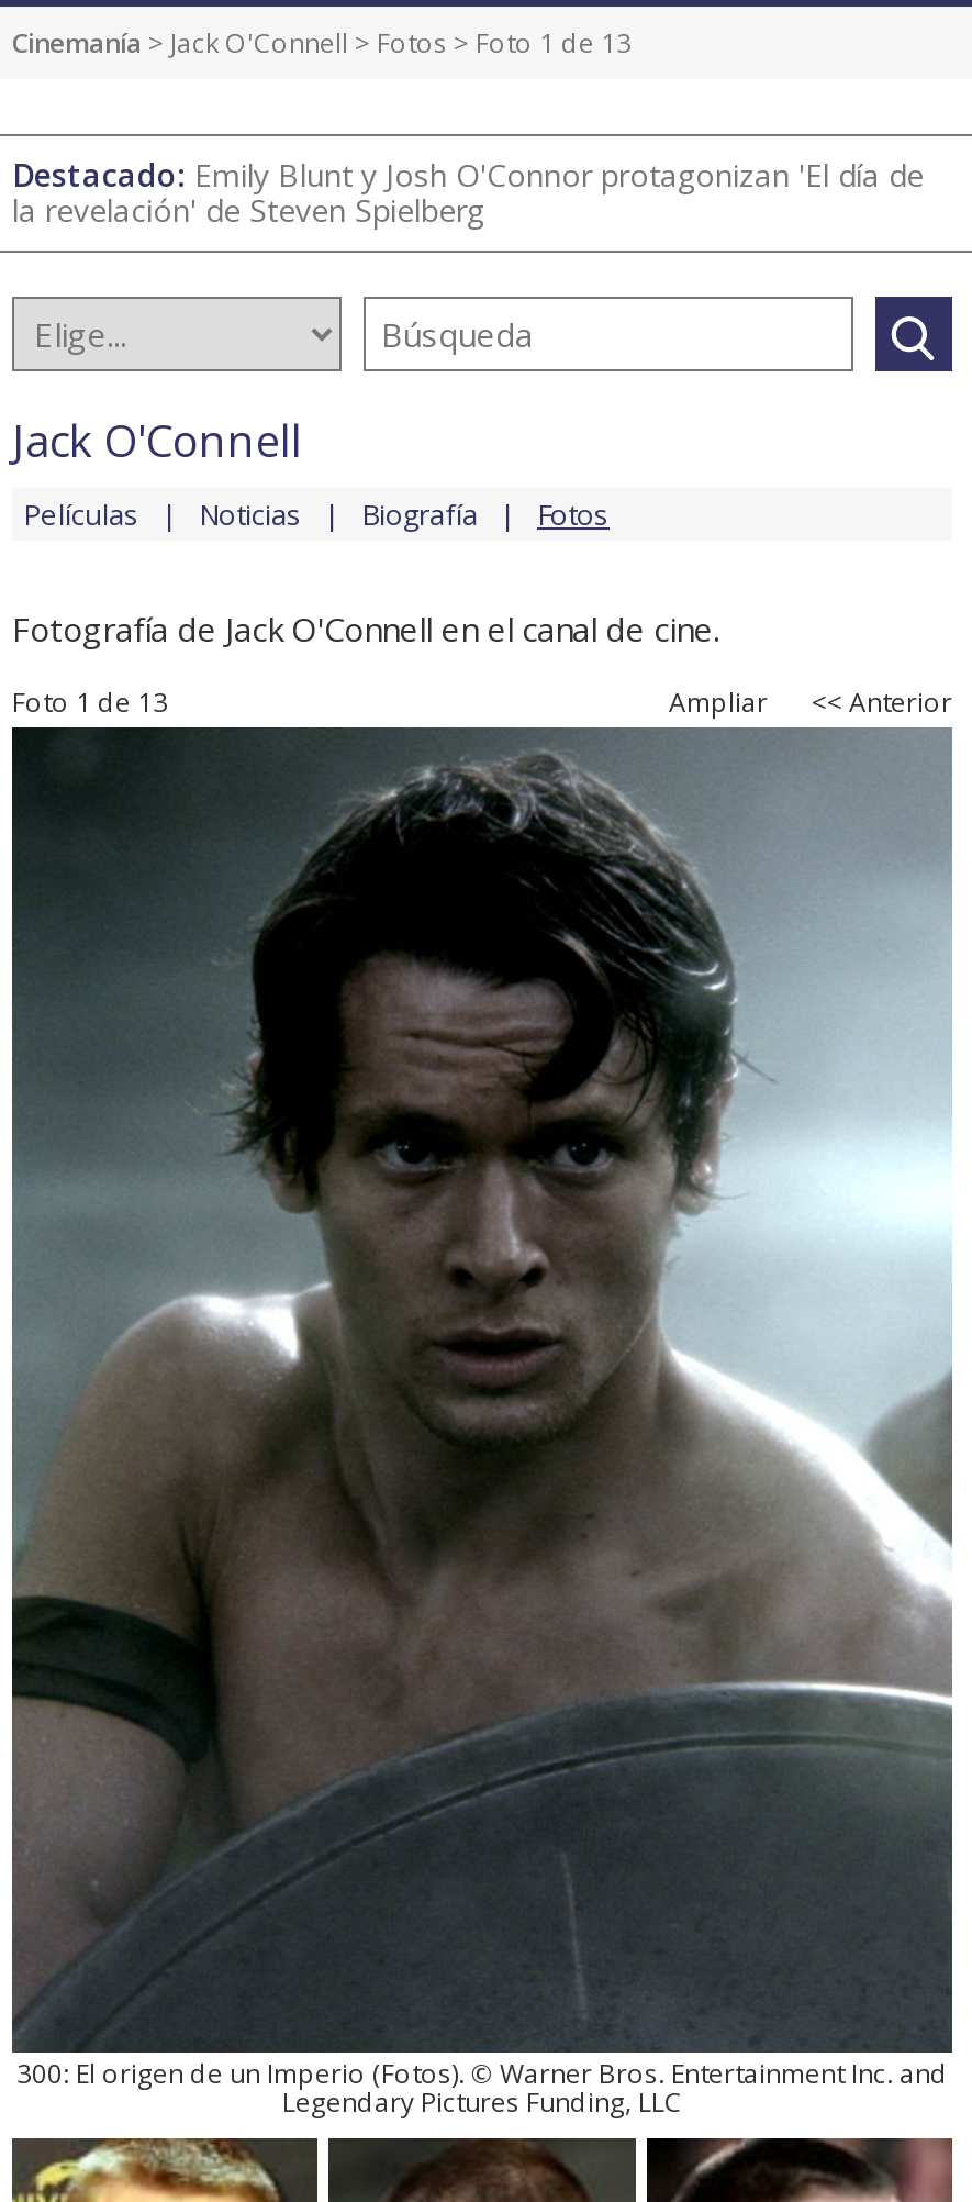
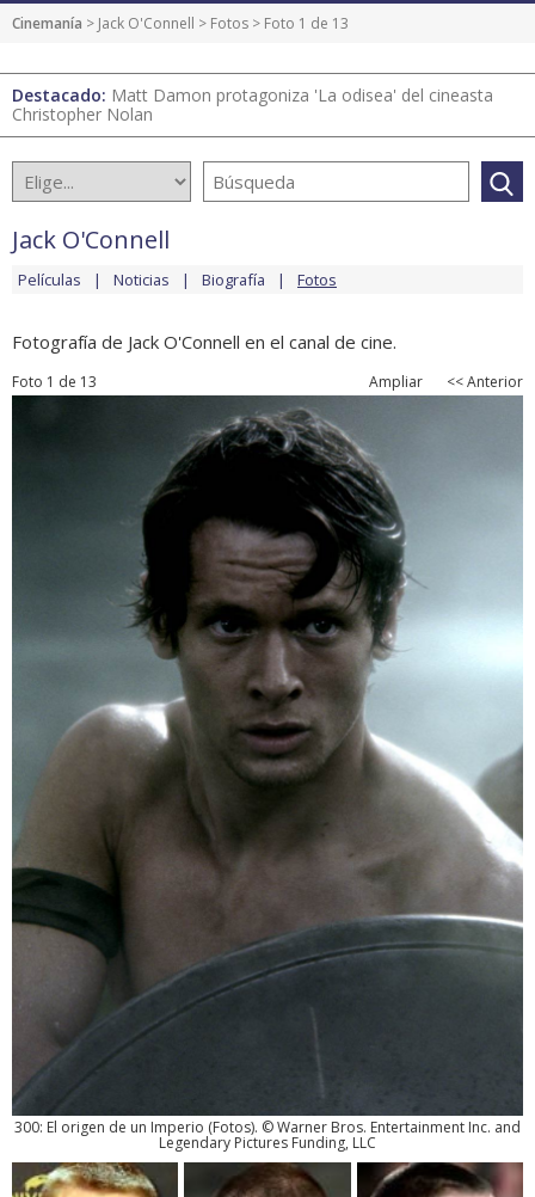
- Destacado: Emily Blunt y Josh O'Connor protagonizan 'El día de
- la revelación' de Steven Spielberg
+ Destacado: Matt Damon protagoniza 'La odisea' del cineasta
+ Christopher Nolan
